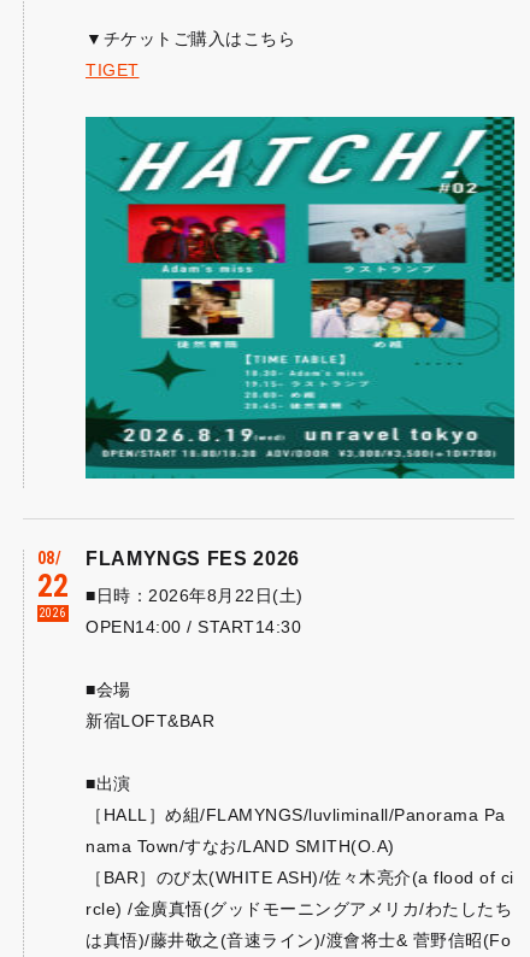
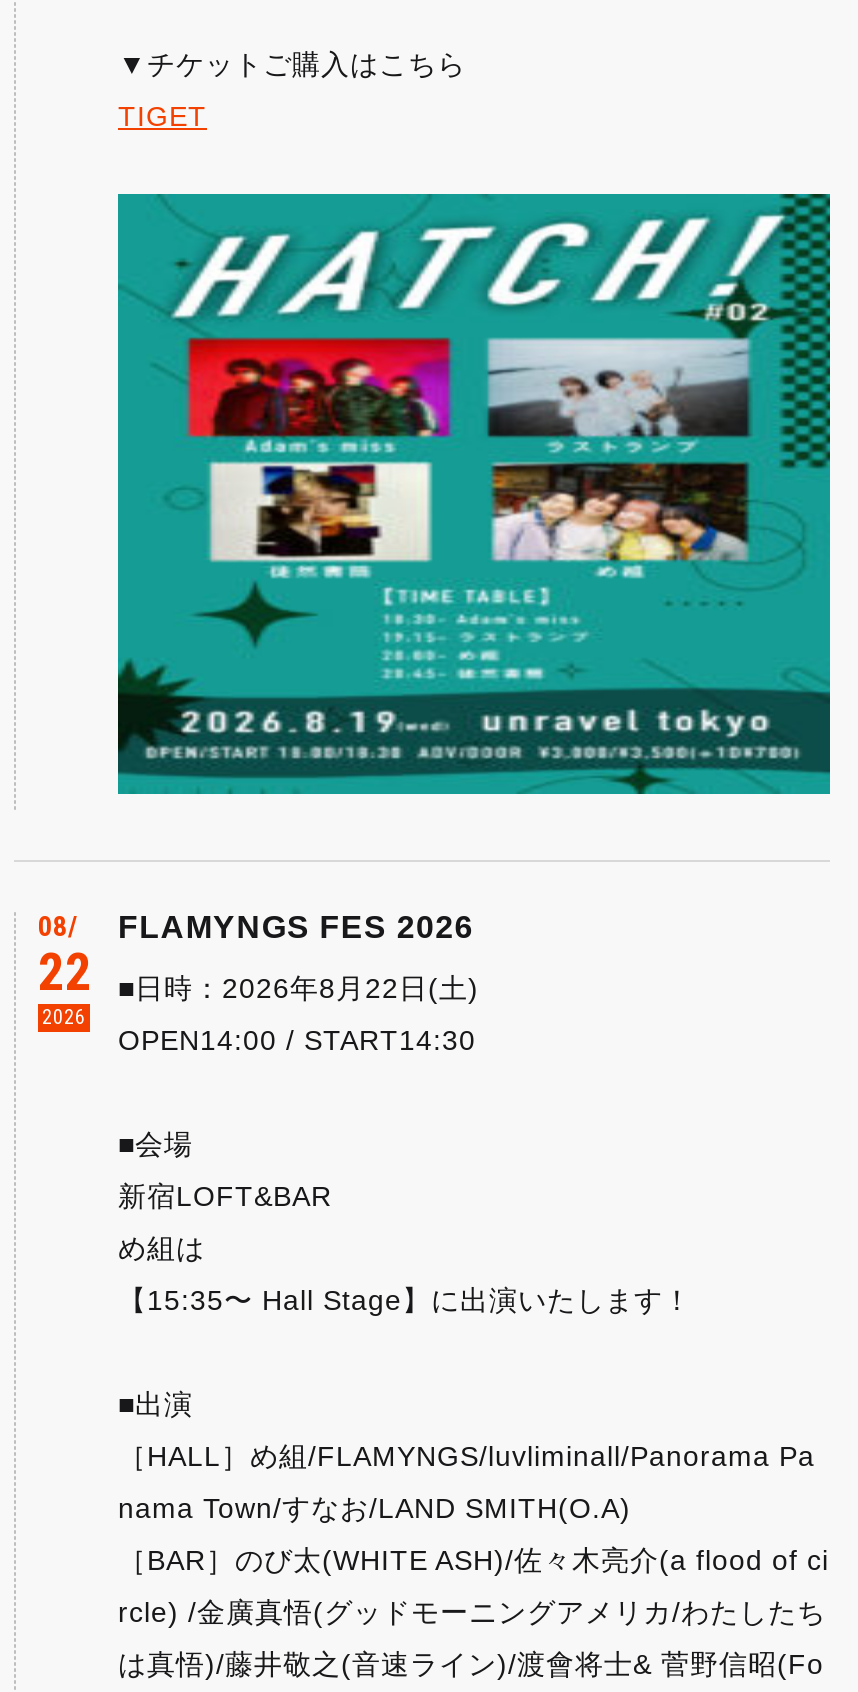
+ め組は
+ 【15:35〜 Hall Stage】に出演いたします！
